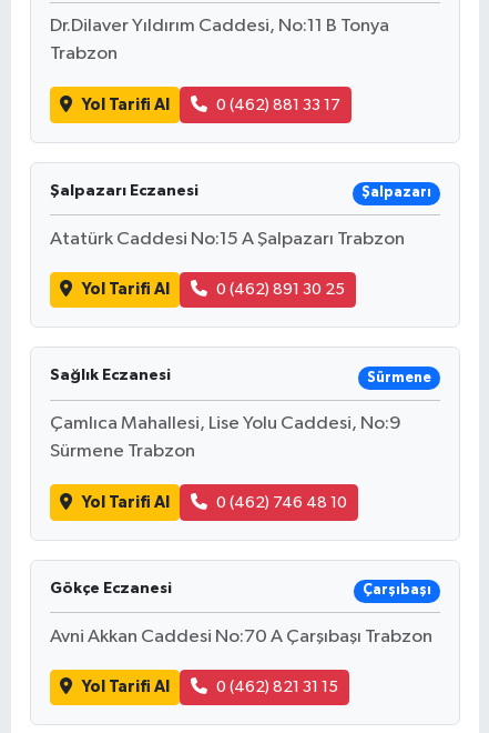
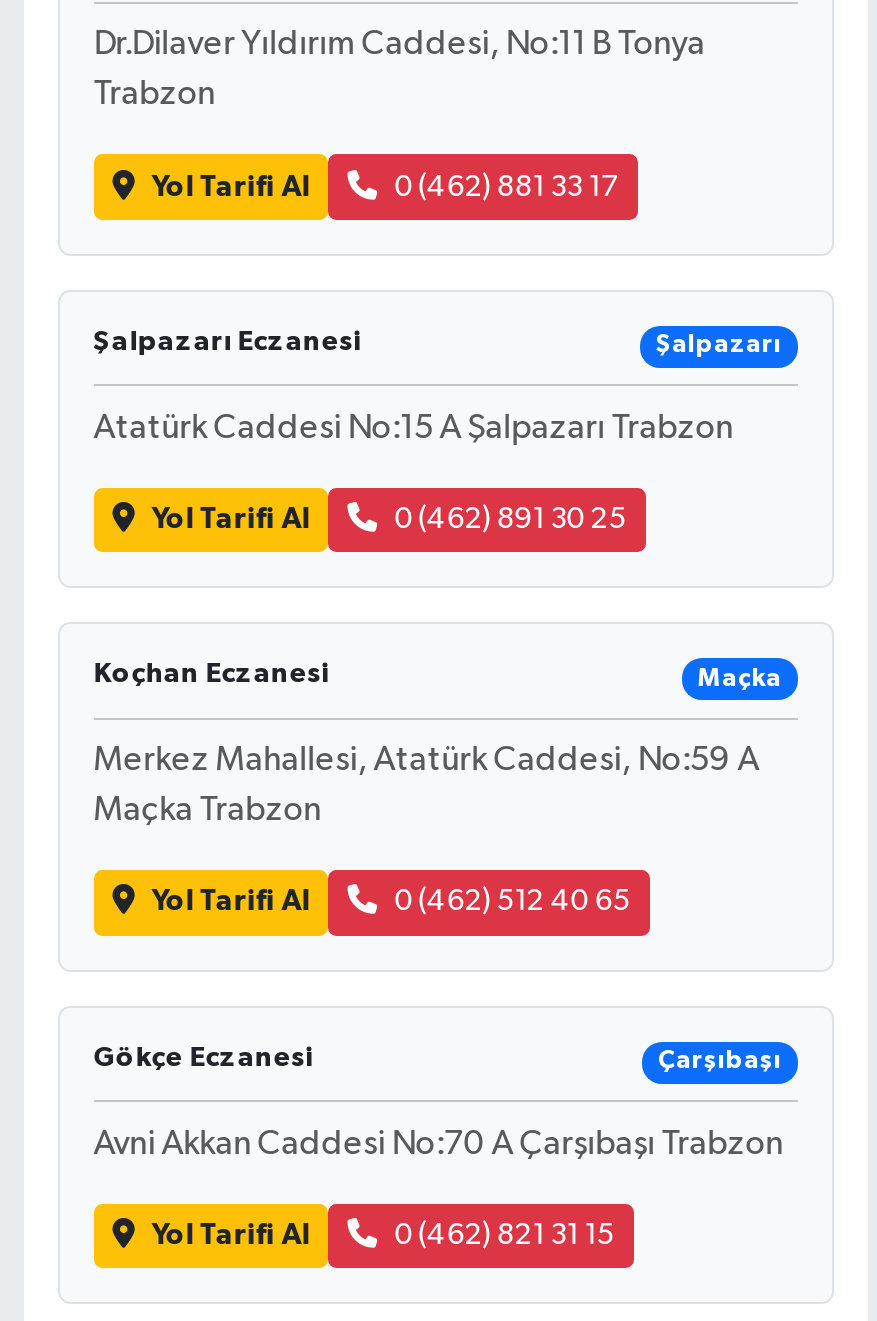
- Sağlık Eczanesi
- Sürmene
+ Koçhan Eczanesi
+ Maçka

- Çamlıca Mahallesi, Lise Yolu Caddesi, No:9
+ Merkez Mahallesi, Atatürk Caddesi, No:59 A

- Sürmene Trabzon
+ Maçka Trabzon

- 0 (462) 746 48 10
+ 0 (462) 512 40 65
